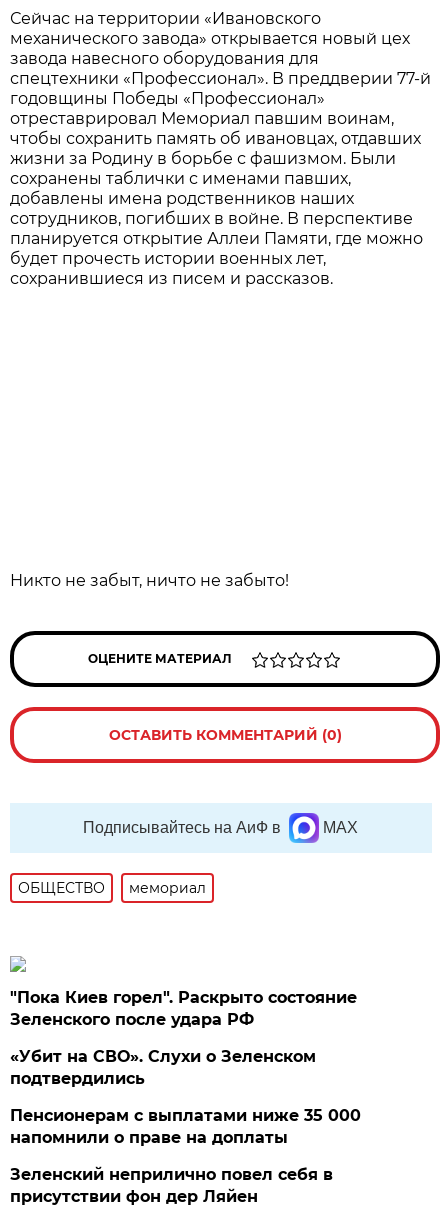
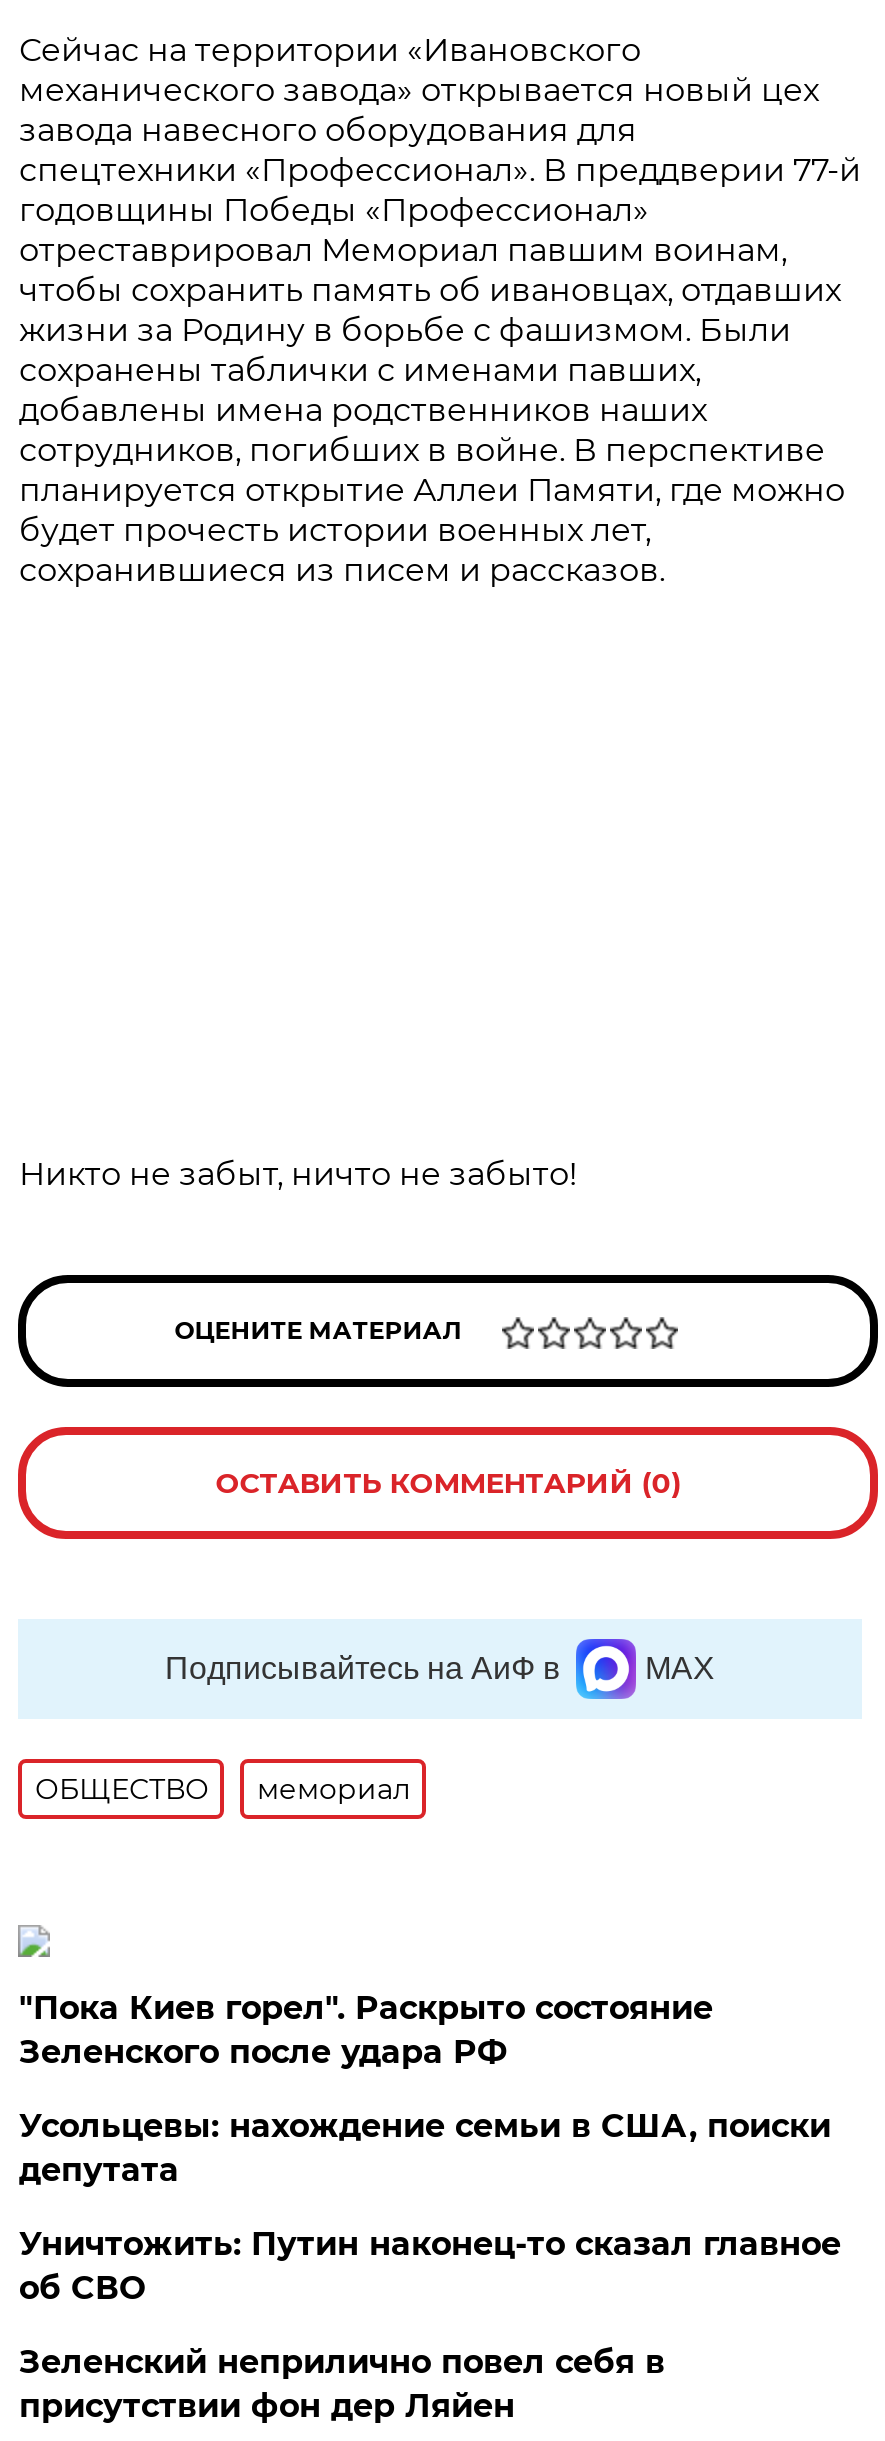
- «Убит на СВО». Слухи о Зеленском
- подтвердились
+ Усольцевы: нахождение семьи в США, поиски
+ депутата

- Пенсионерам с выплатами ниже 35 000
- напомнили о праве на доплаты
+ Уничтожить: Путин наконец-то сказал главное
+ об СВО
